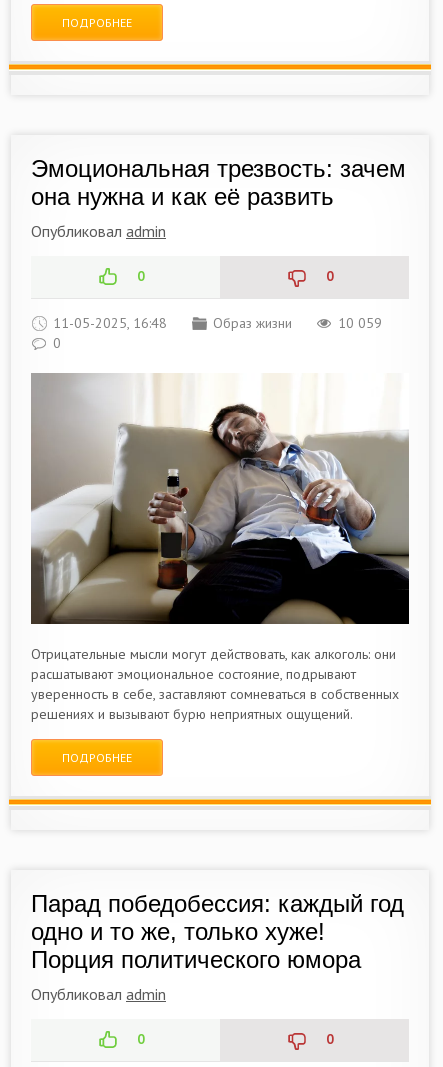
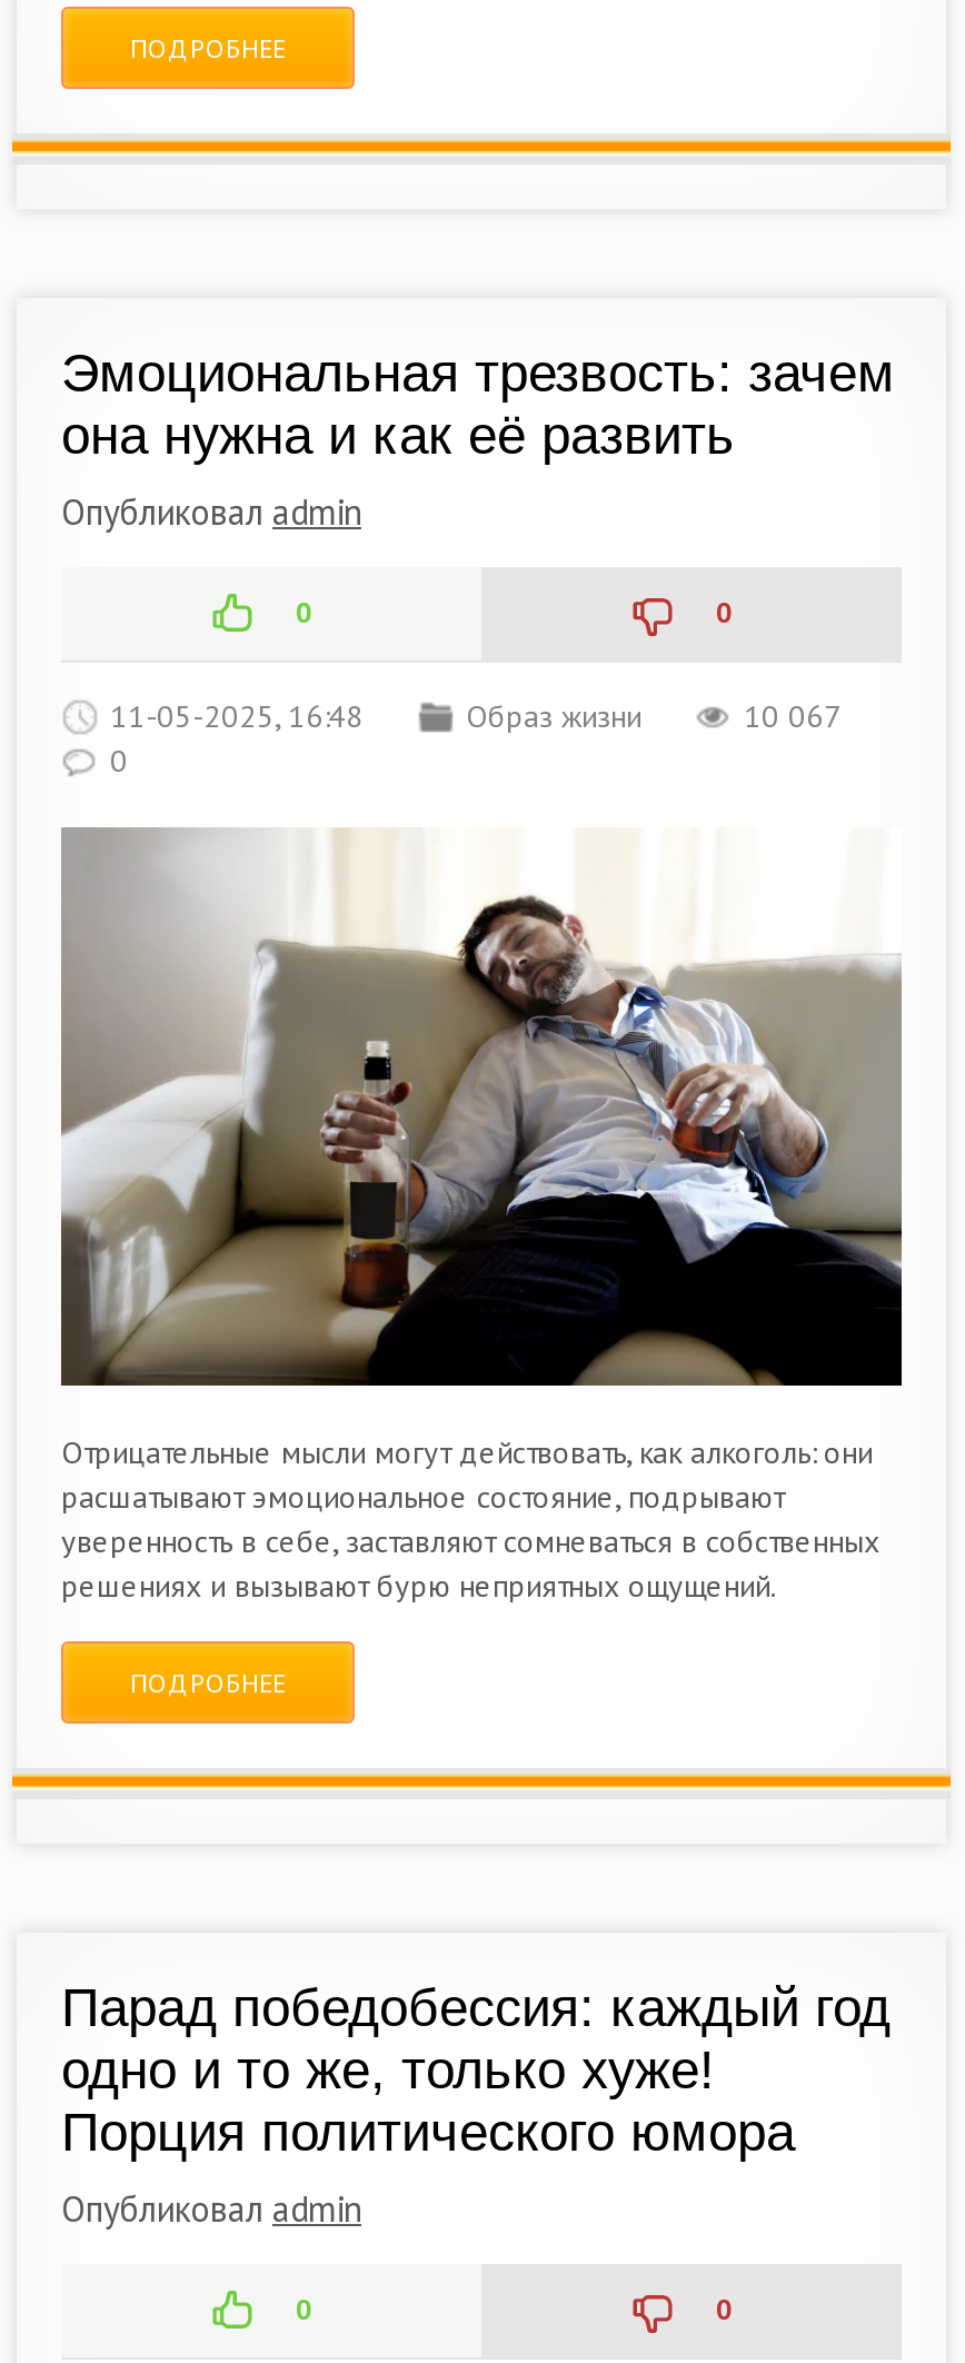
- 10 059
+ 10 067
